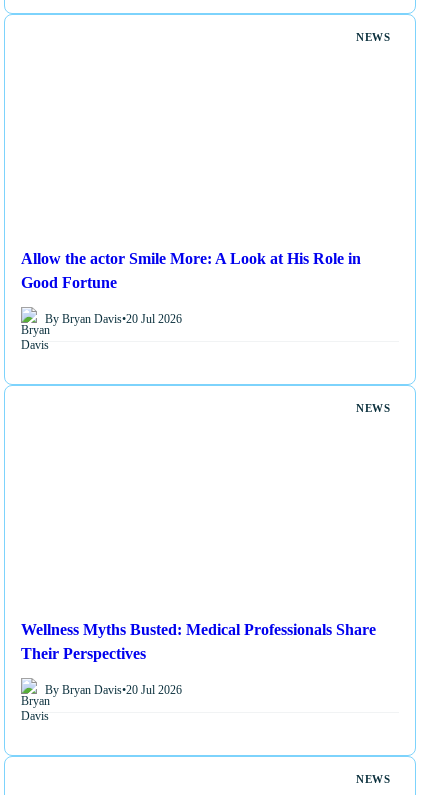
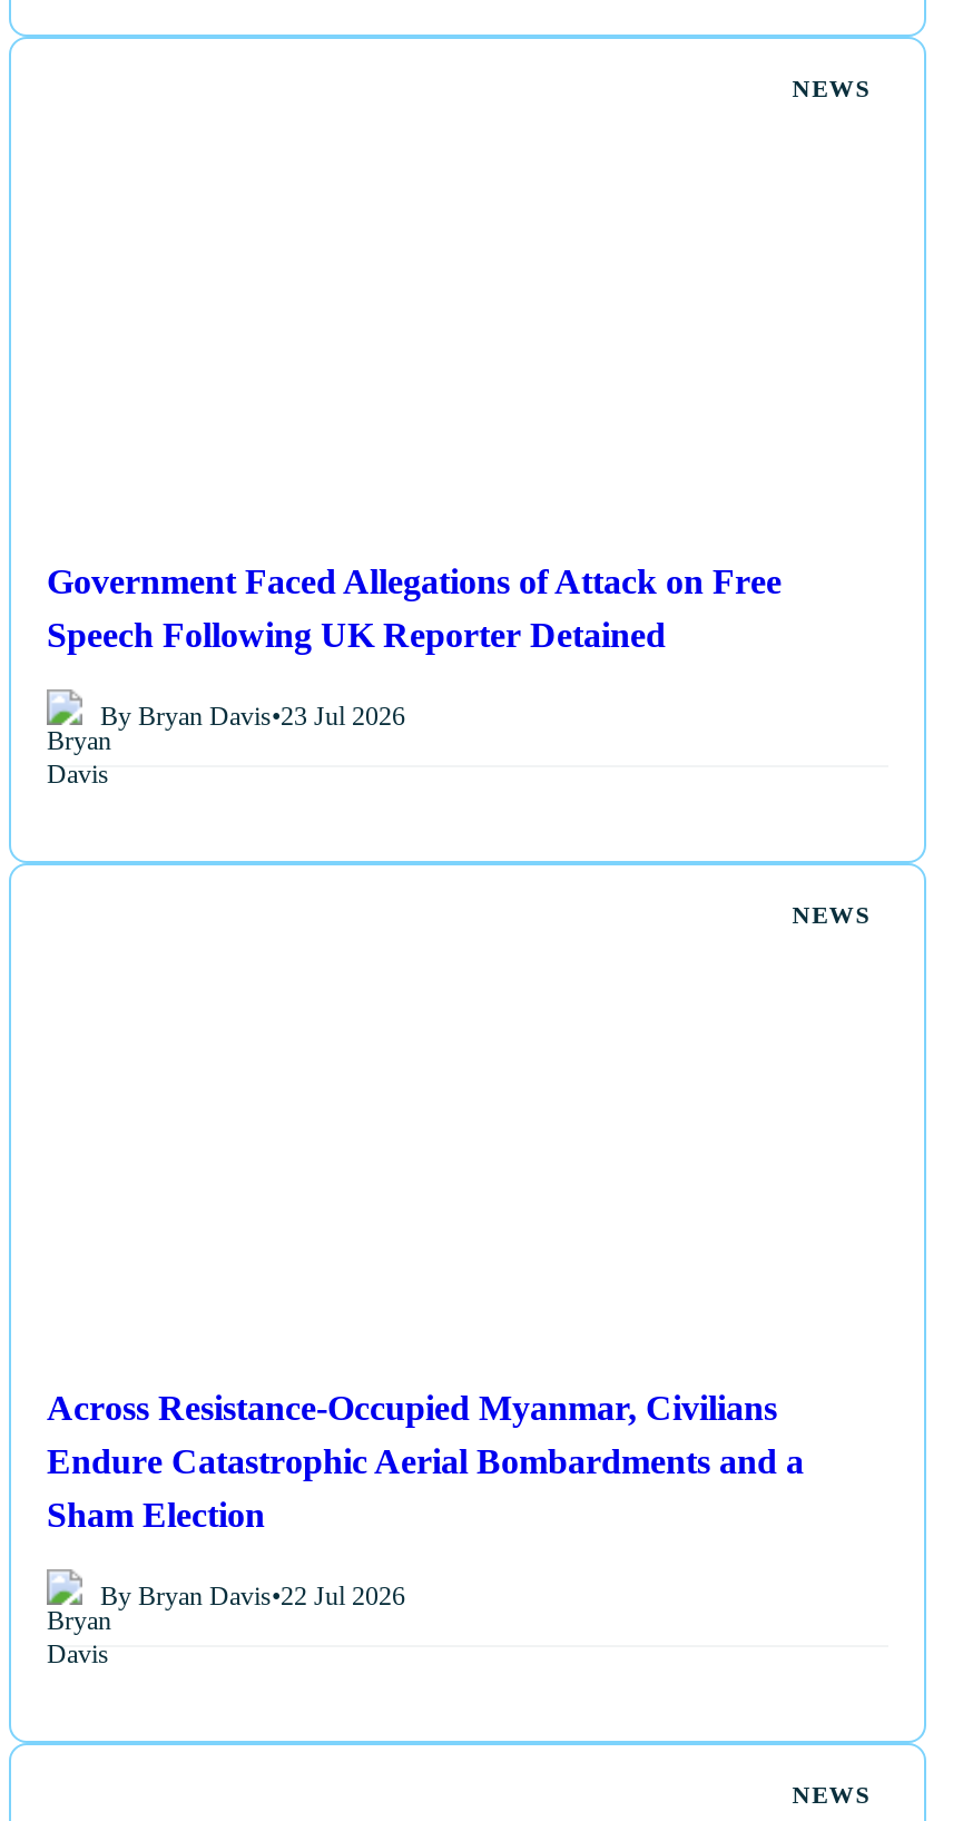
- Allow the actor Smile More: A Look at His Role in
- Good Fortune
+ Government Faced Allegations of Attack on Free
+ Speech Following UK Reporter Detained

- By Bryan Davis•20 Jul 2026
+ By Bryan Davis•23 Jul 2026

- Wellness Myths Busted: Medical Professionals Share
- Their Perspectives
+ Across Resistance-Occupied Myanmar, Civilians
+ Endure Catastrophic Aerial Bombardments and a
+ Sham Election

- By Bryan Davis•20 Jul 2026
+ By Bryan Davis•22 Jul 2026
